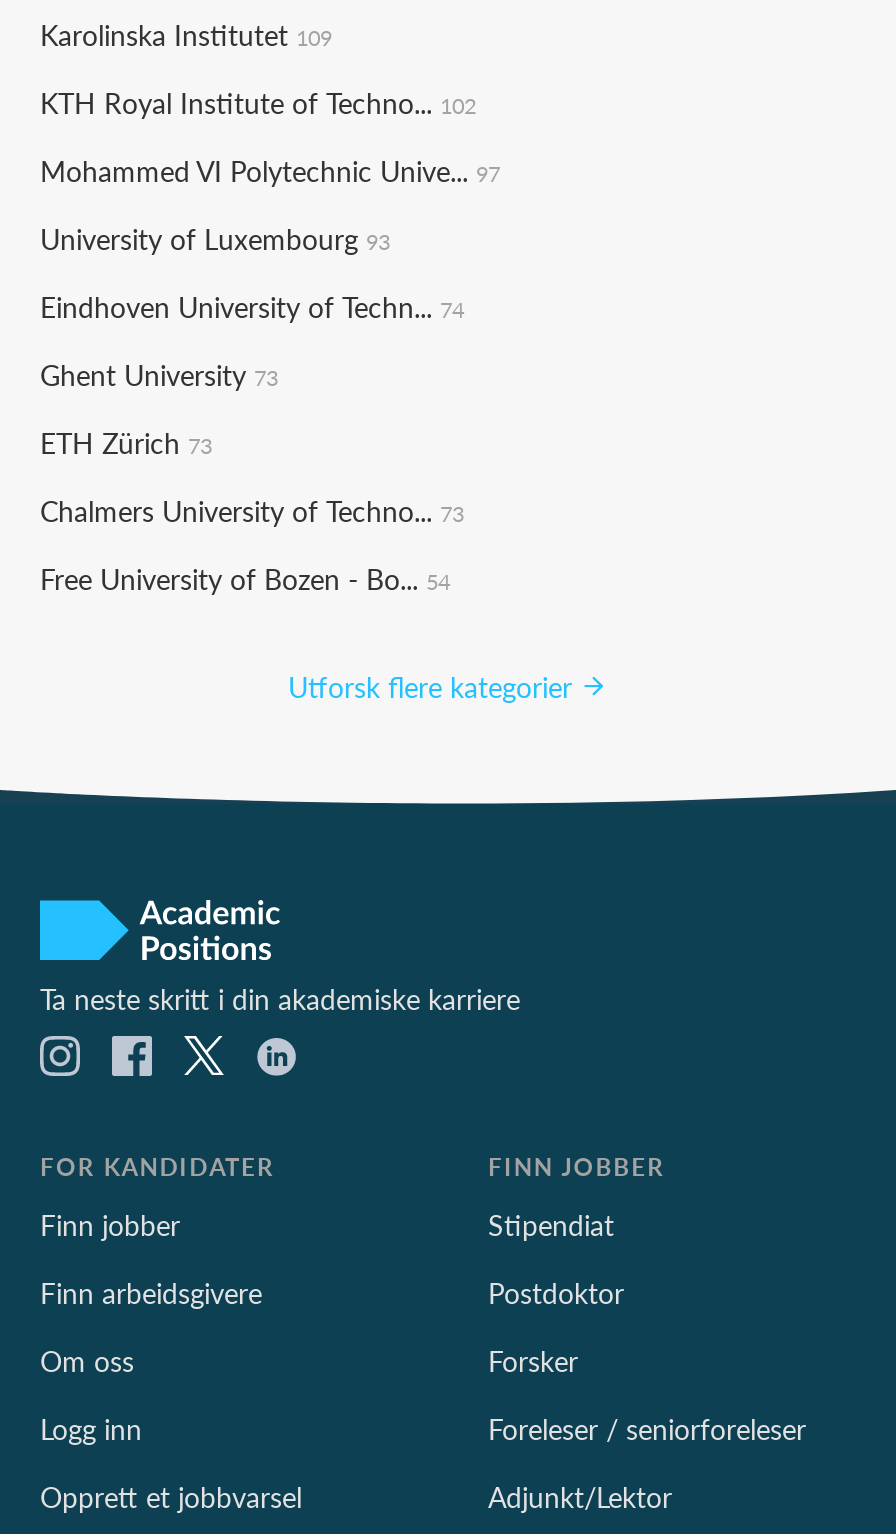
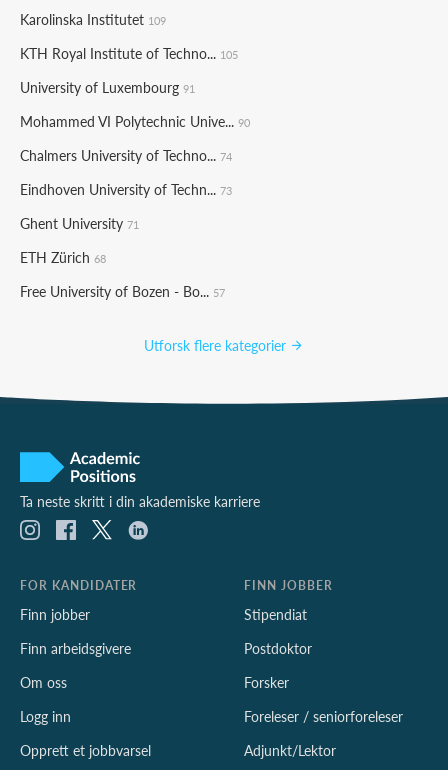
- KTH Royal Institute of Techno... 102
+ KTH Royal Institute of Techno... 105

- Mohammed VI Polytechnic Unive... 97
+ University of Luxembourg 91

- University of Luxembourg 93
+ Mohammed VI Polytechnic Unive... 90

- Eindhoven University of Techn... 74
+ Chalmers University of Techno... 74

- Ghent University 73
+ Eindhoven University of Techn... 73

- ETH Zürich 73
+ Ghent University 71

- Chalmers University of Techno... 73
+ ETH Zürich 68

- Free University of Bozen - Bo... 54
+ Free University of Bozen - Bo... 57
